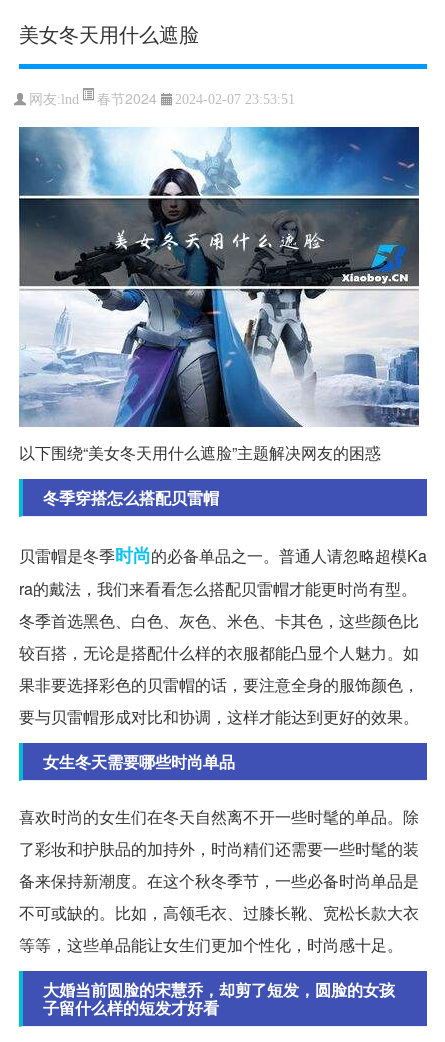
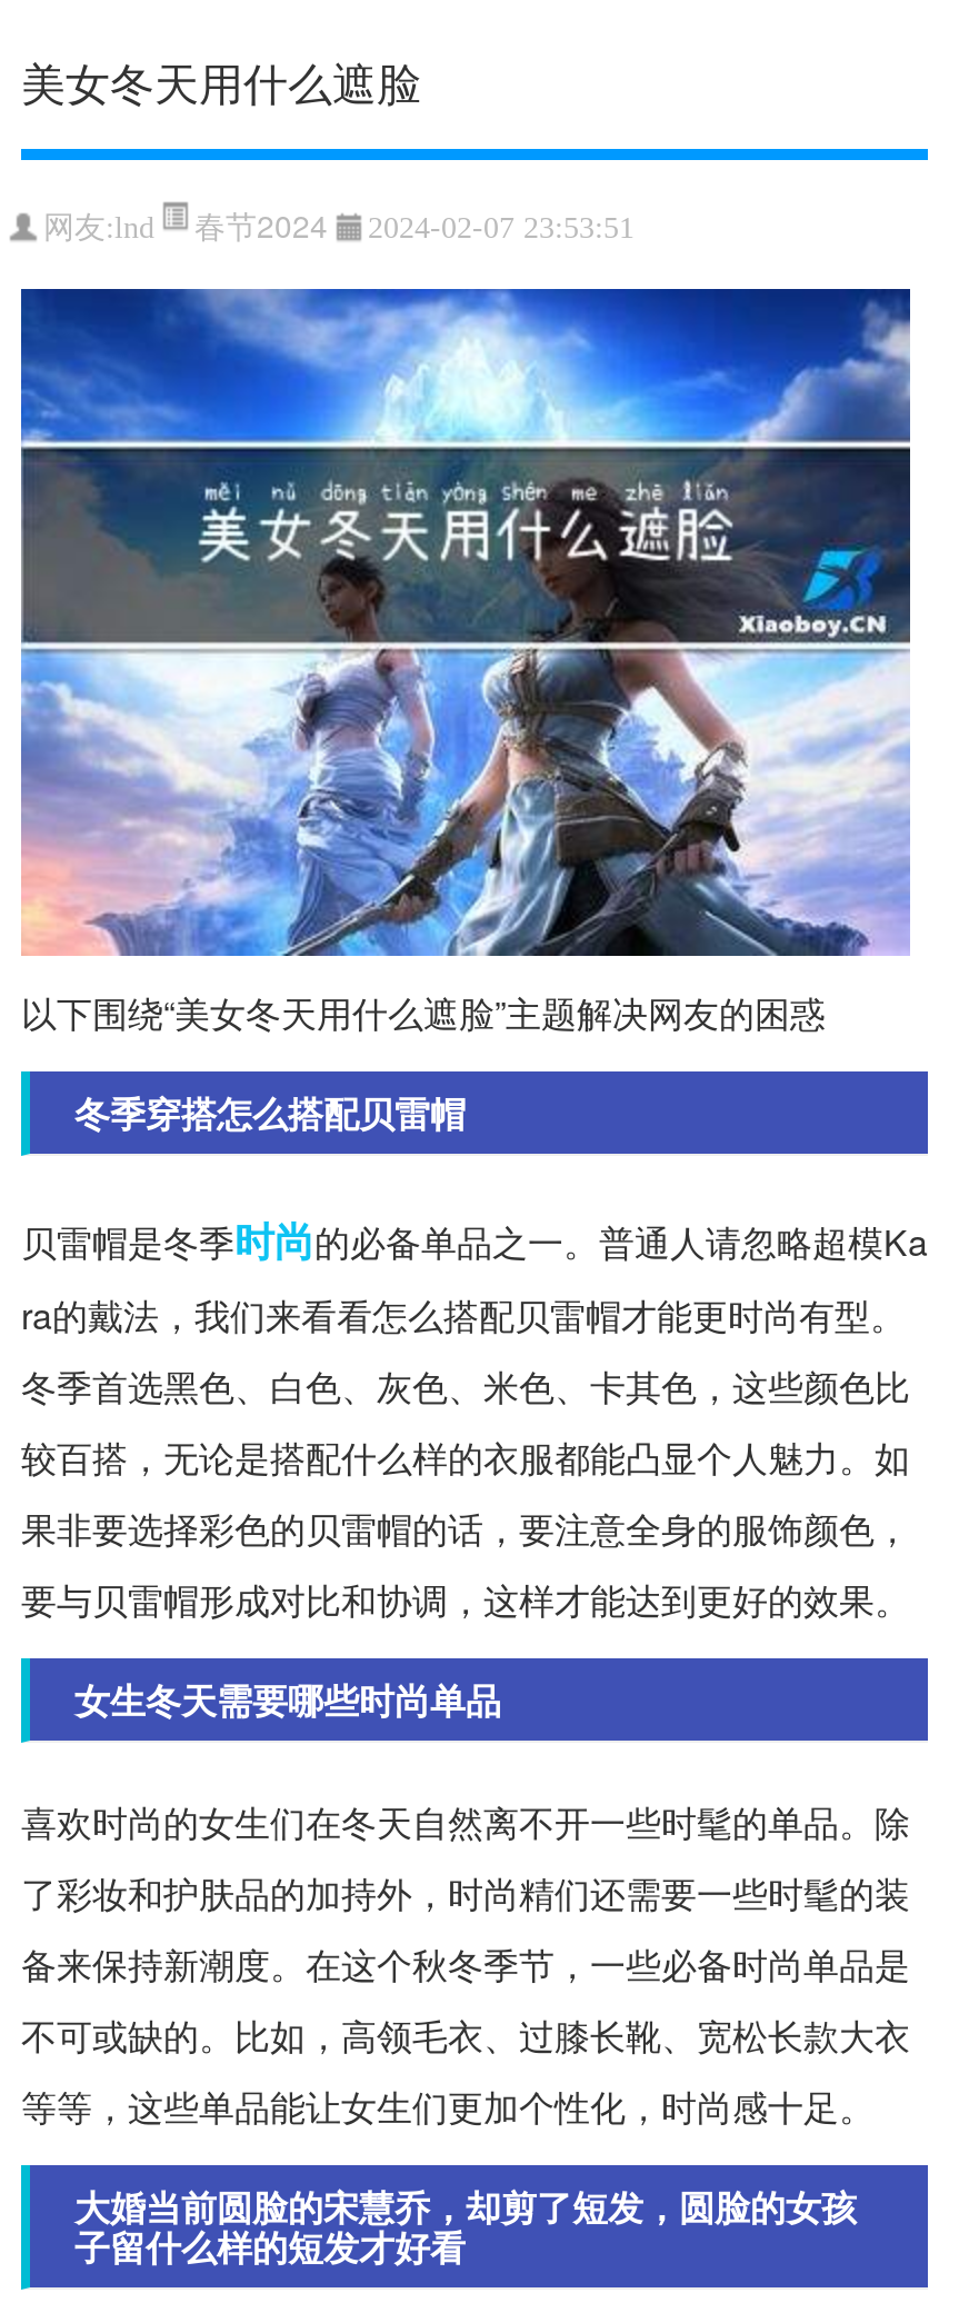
- [image]
+ [image]
